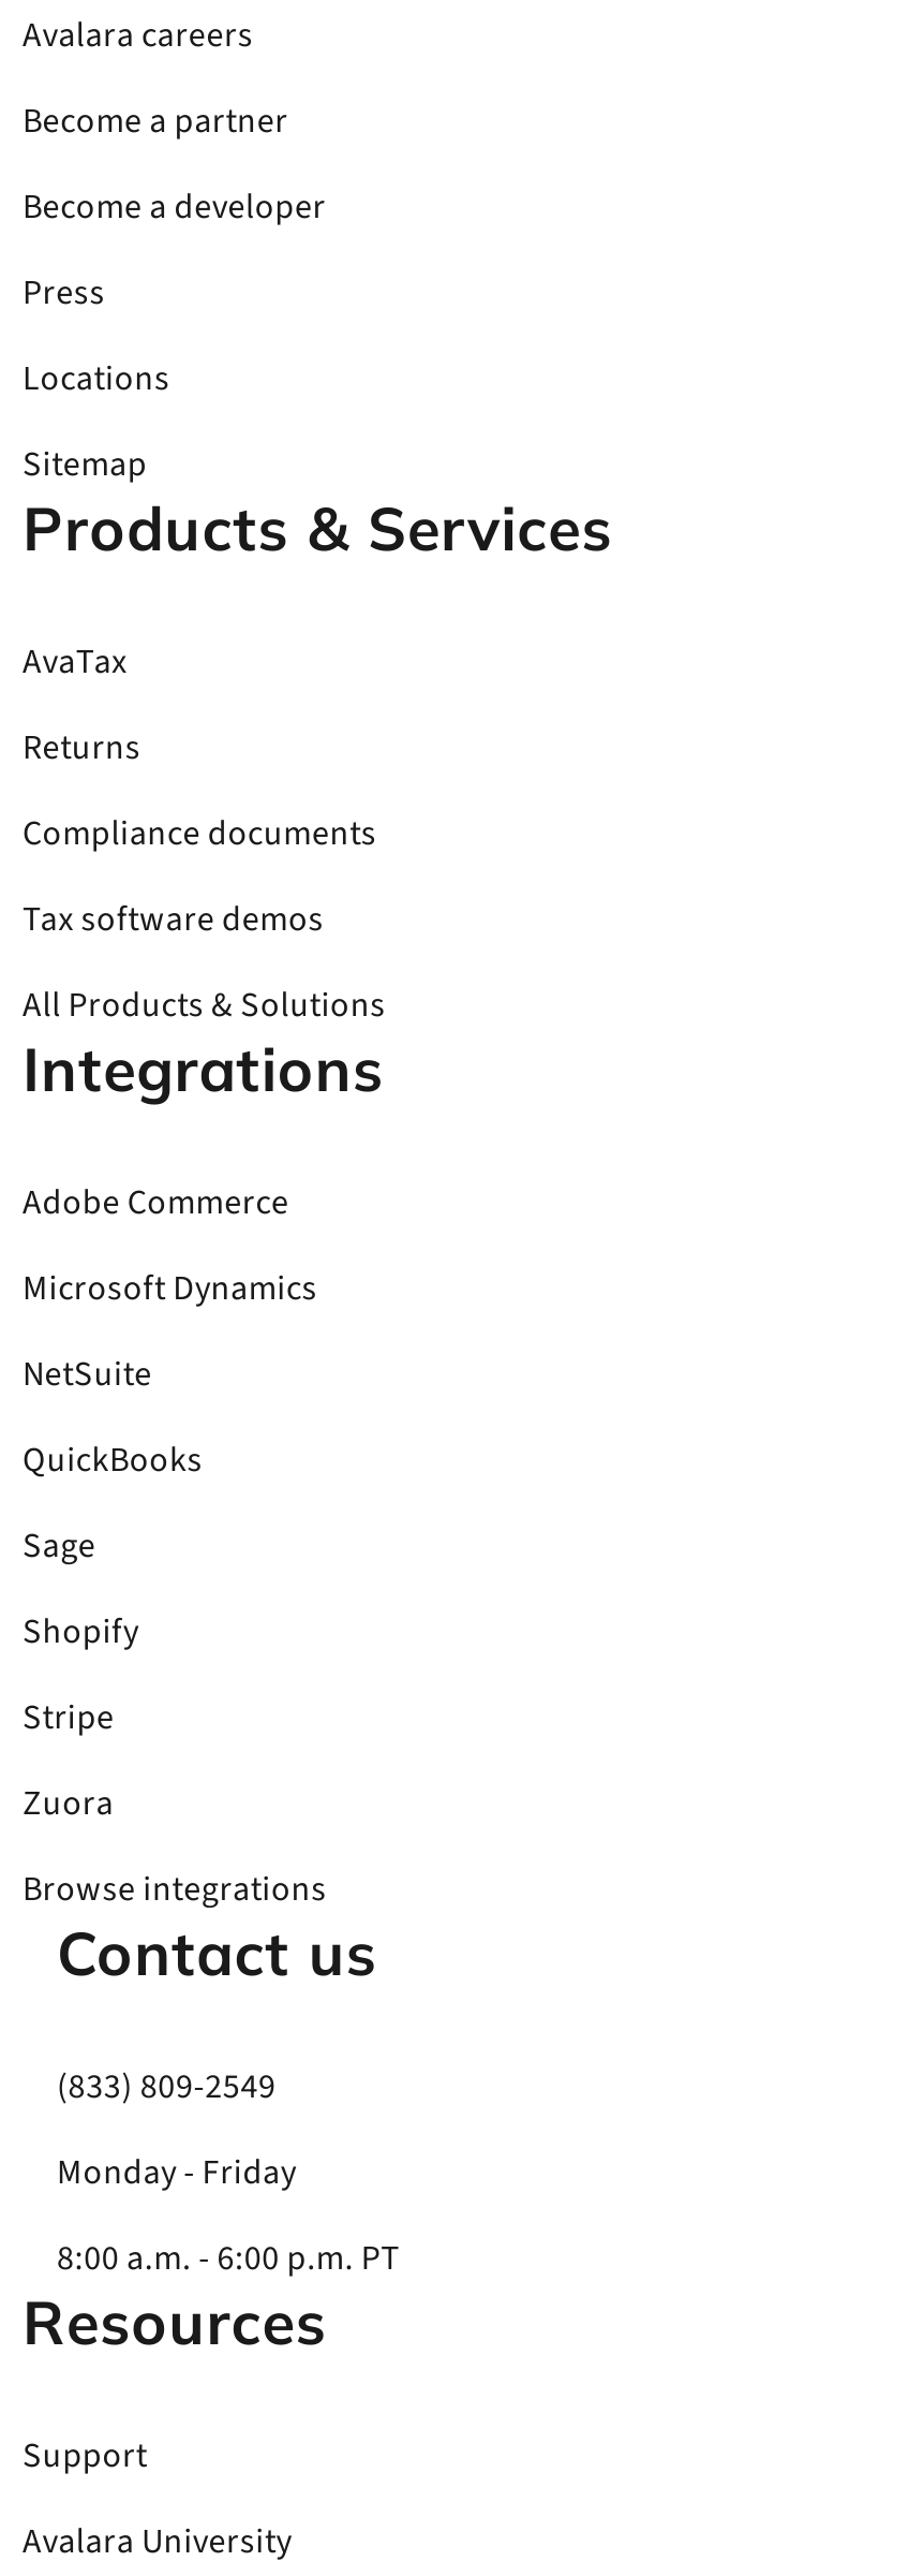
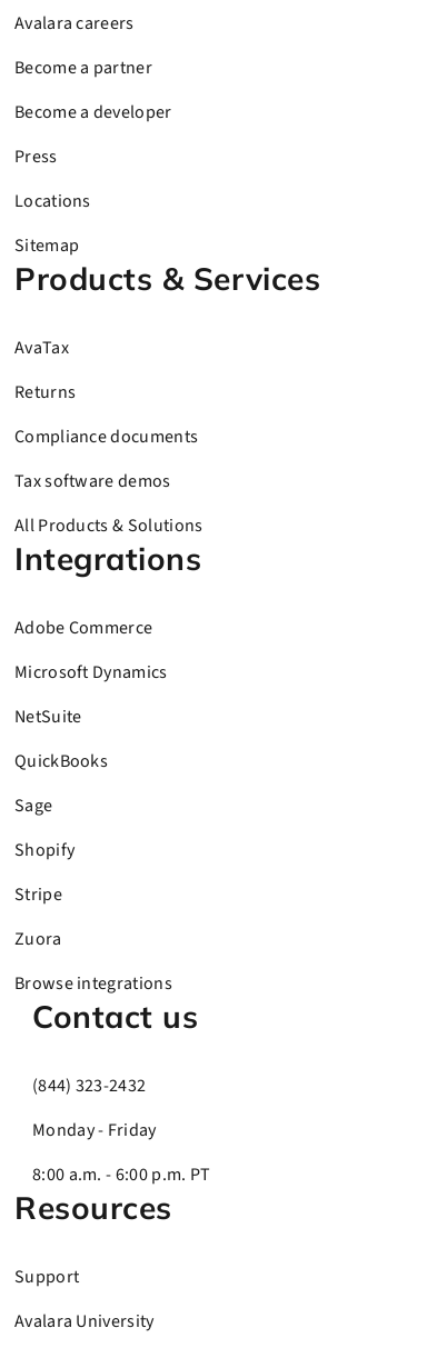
- (833) 809-2549
+ (844) 323-2432
